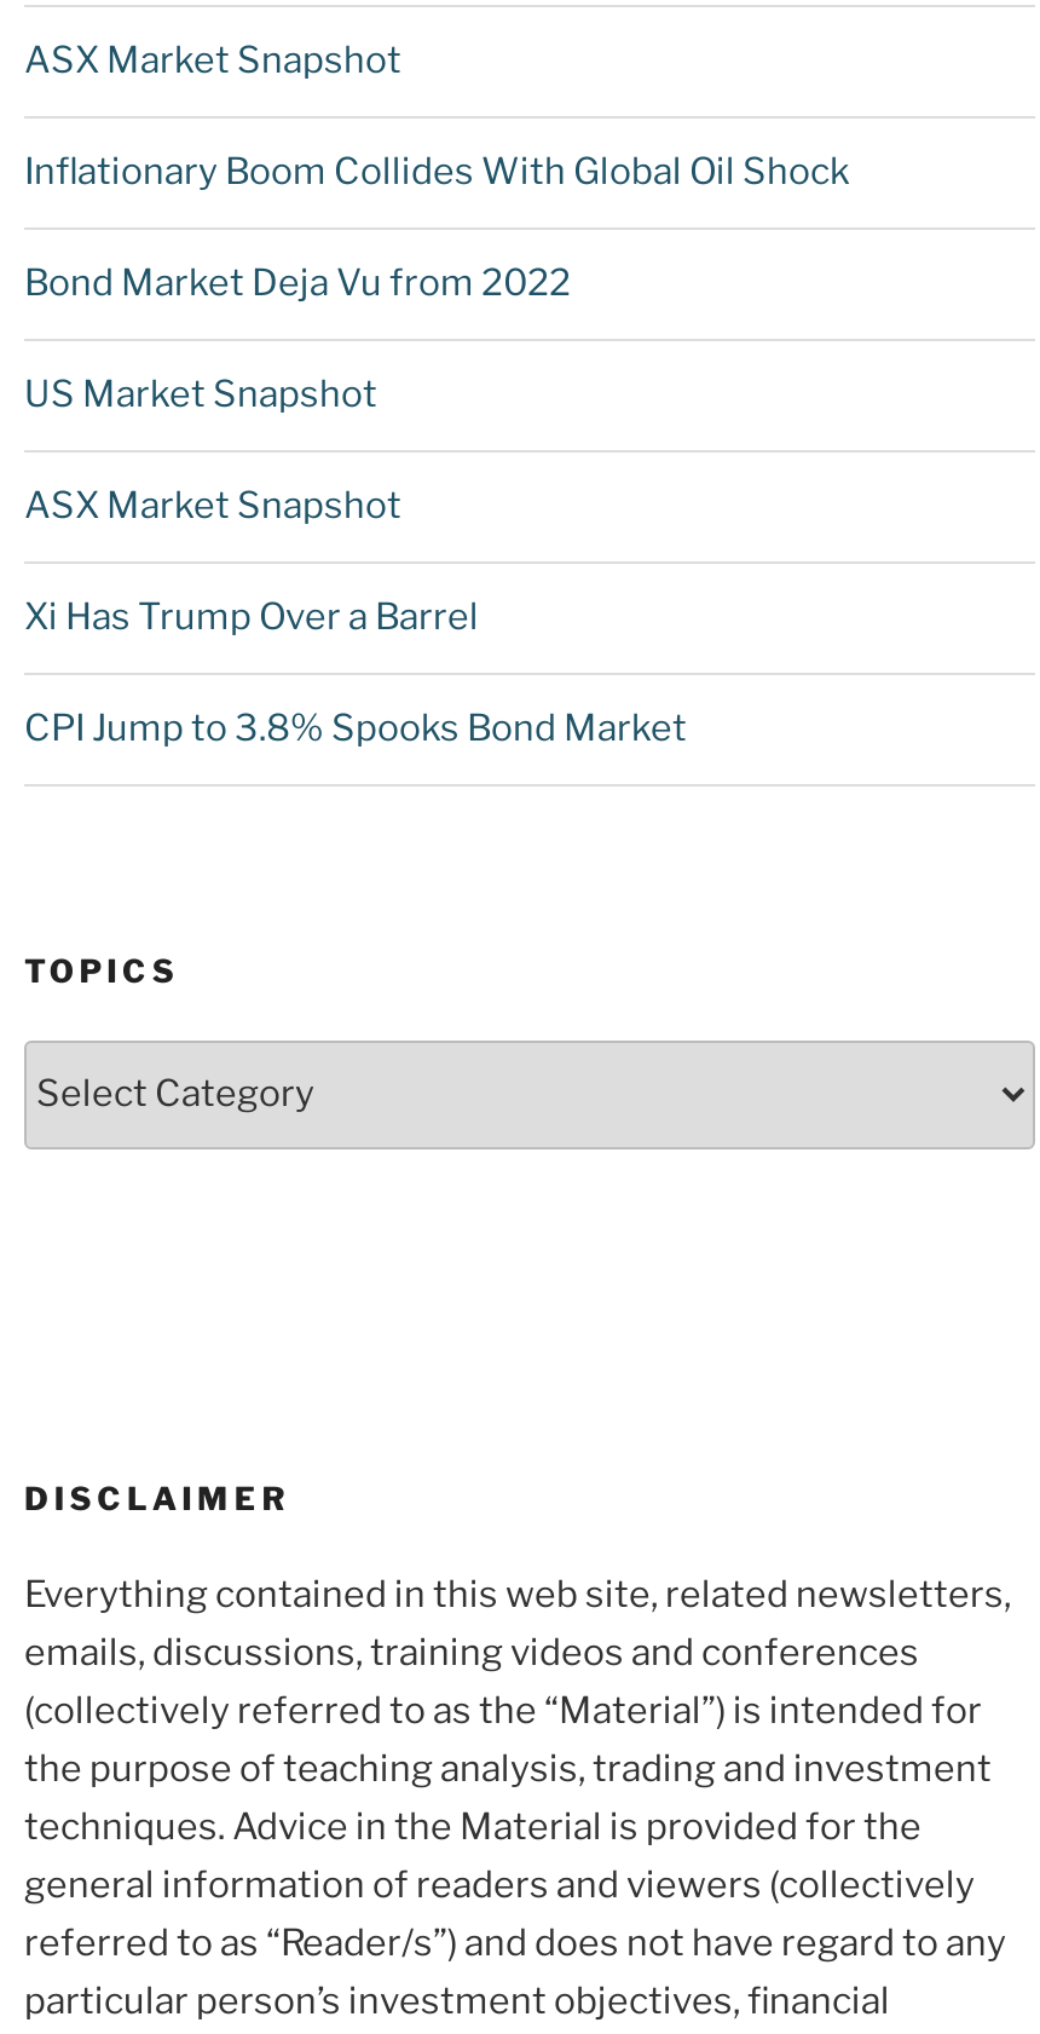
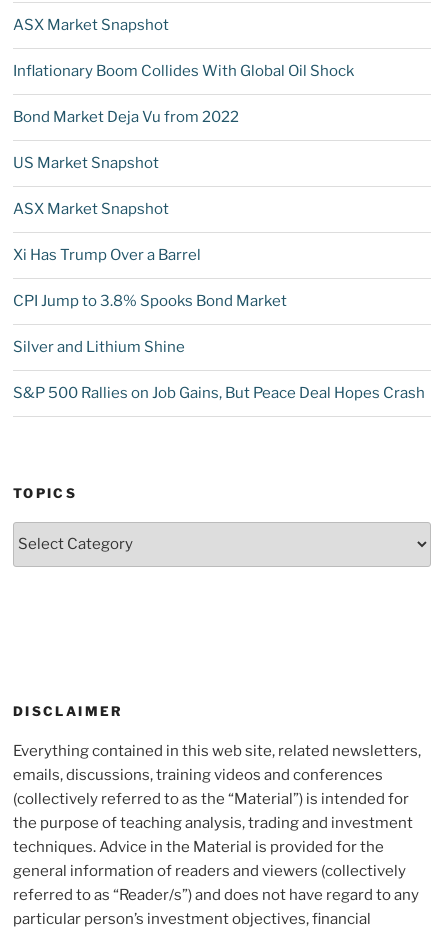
+ Silver and Lithium Shine
+ S&P 500 Rallies on Job Gains, But Peace Deal Hopes Crash
